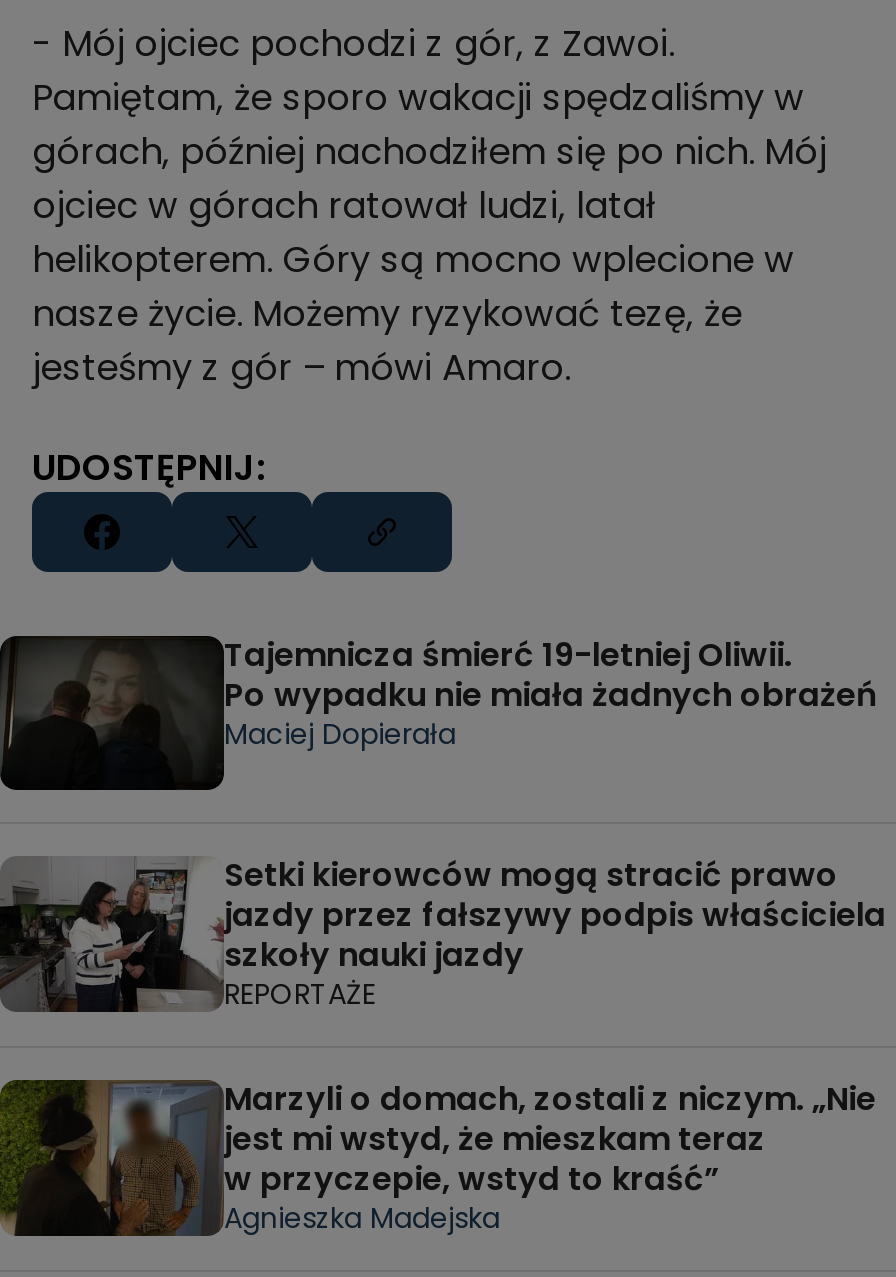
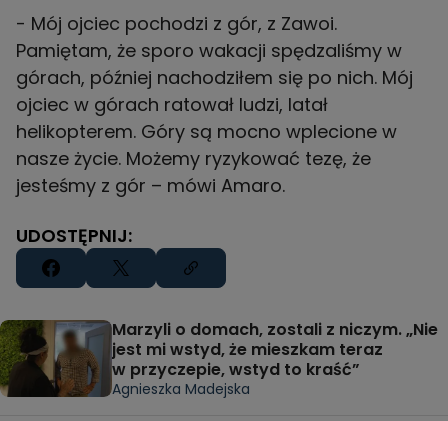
- [image]
- Tajemnicza śmierć 19-letniej Oliwii.
- Po wypadku nie miała żadnych obrażeń
- Maciej Dopierała
- Setki kierowców mogą stracić prawo
- jazdy przez fałszywy podpis właściciela
- szkoły nauki jazdy
- REPORTAŻE

- [image]
